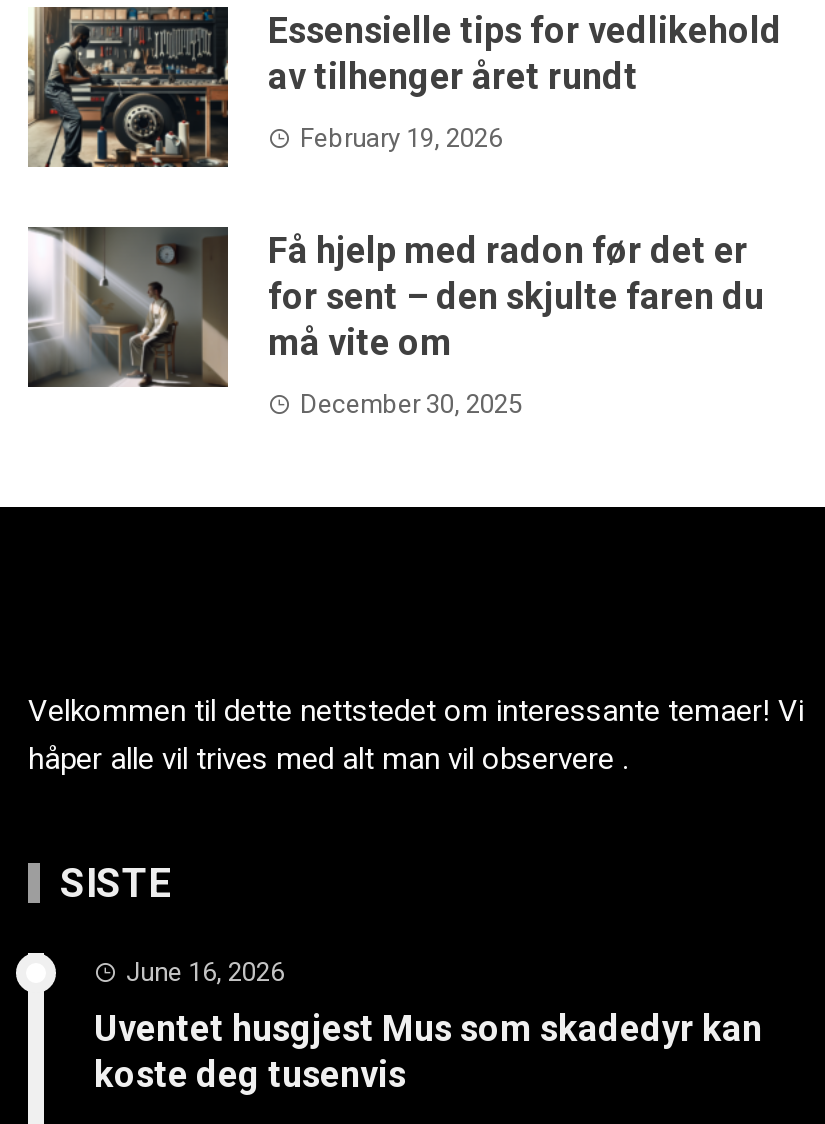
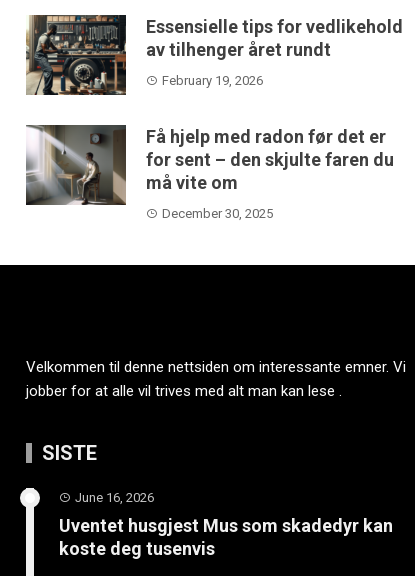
- Velkommen til dette nettstedet om interessante temaer! Vi
- håper alle vil trives med alt man vil observere .
+ Velkommen til denne nettsiden om interessante emner. Vi
+ jobber for at alle vil trives med alt man kan lese .
